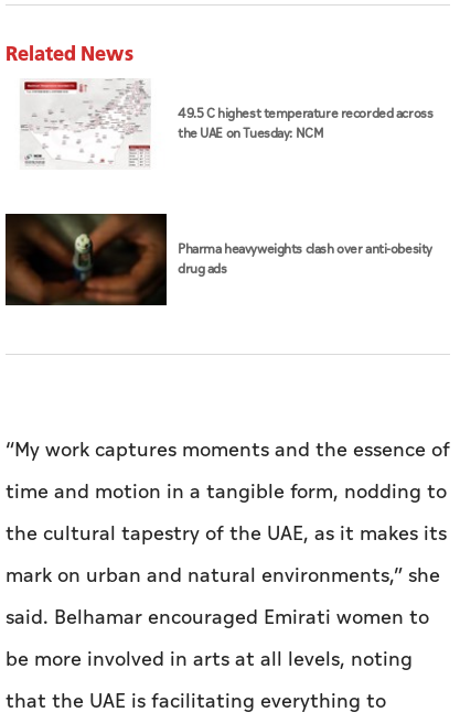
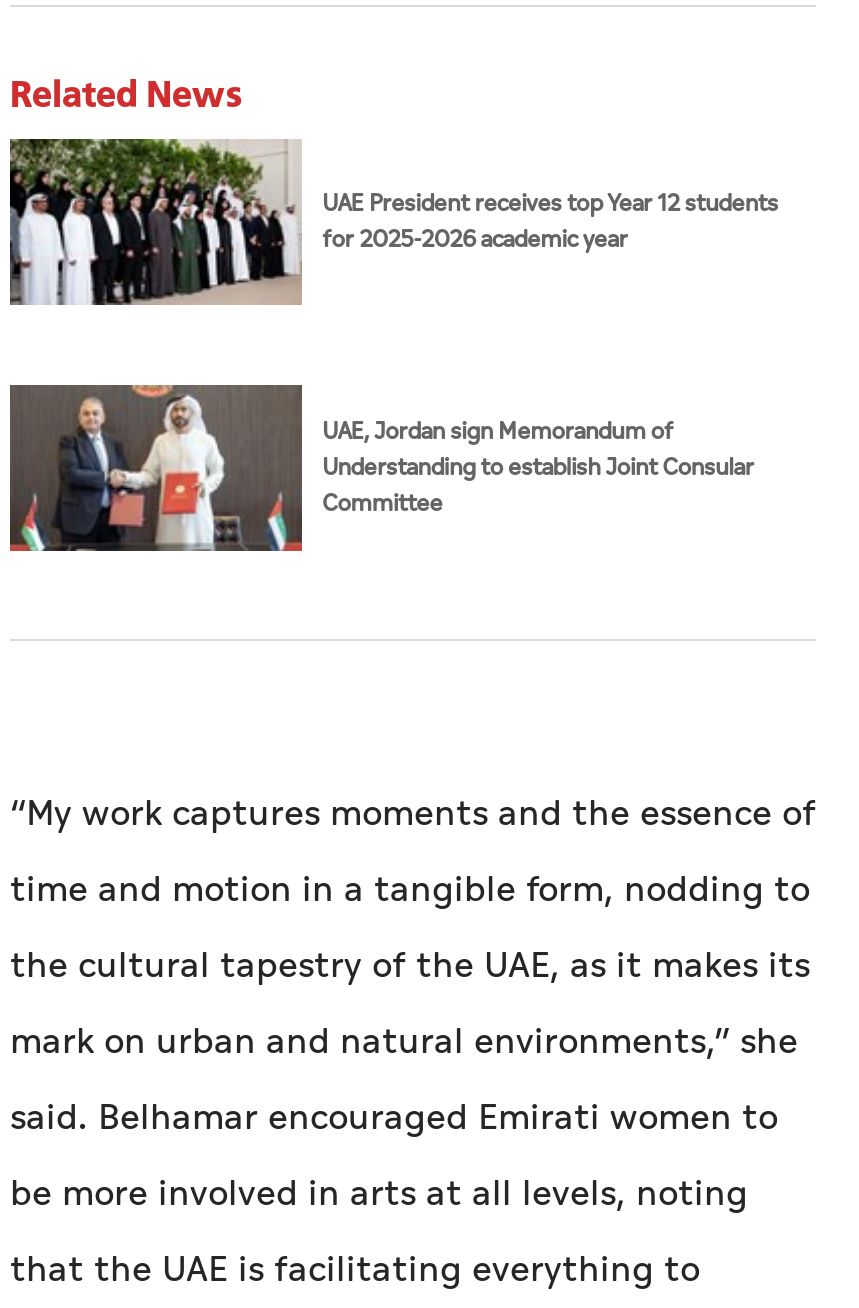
- [image]
- 49.5 C highest temperature recorded across
- the UAE on Tuesday: NCM
+ [image]
+ UAE President receives top Year 12 students
+ for 2025-2026 academic year

- [image]
- Pharma heavyweights clash over anti-obesity
- drug ads
+ [image]
+ UAE, Jordan sign Memorandum of
+ Understanding to establish Joint Consular
+ Committee
